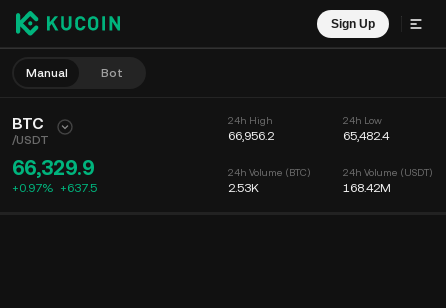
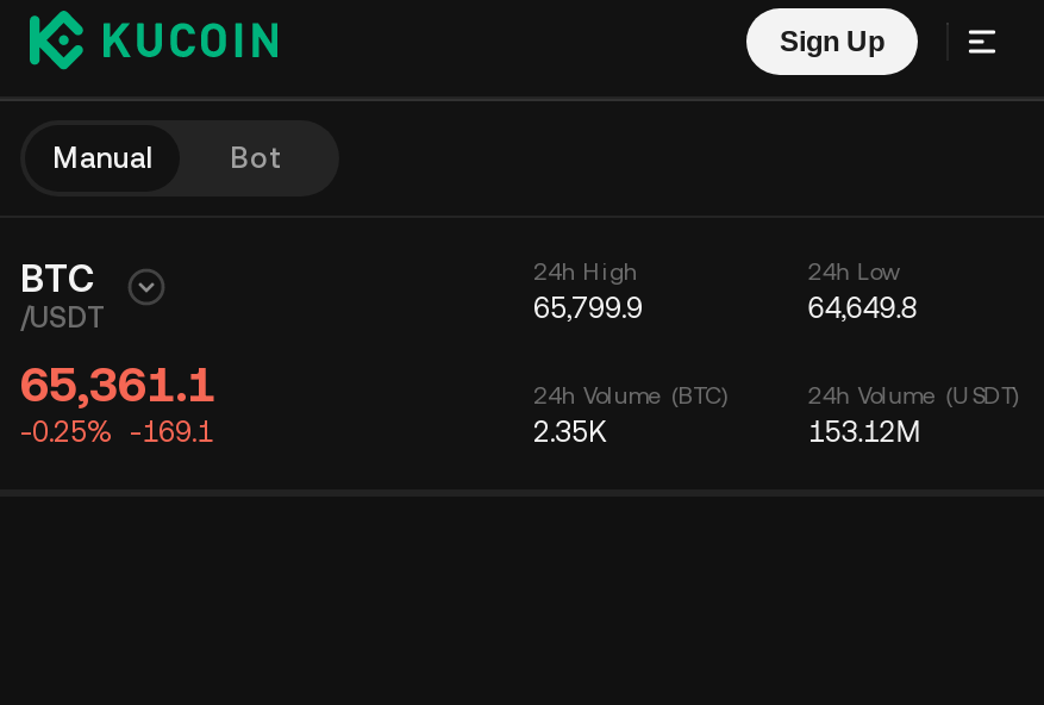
- 66,956.2
+ 65,799.9

- 65,482.4
+ 64,649.8

- 66,329.9
- +0.97% +637.5
+ 65,361.1
+ -0.25% -169.1

- 2.53K
+ 2.35K

- 168.42M
+ 153.12M
